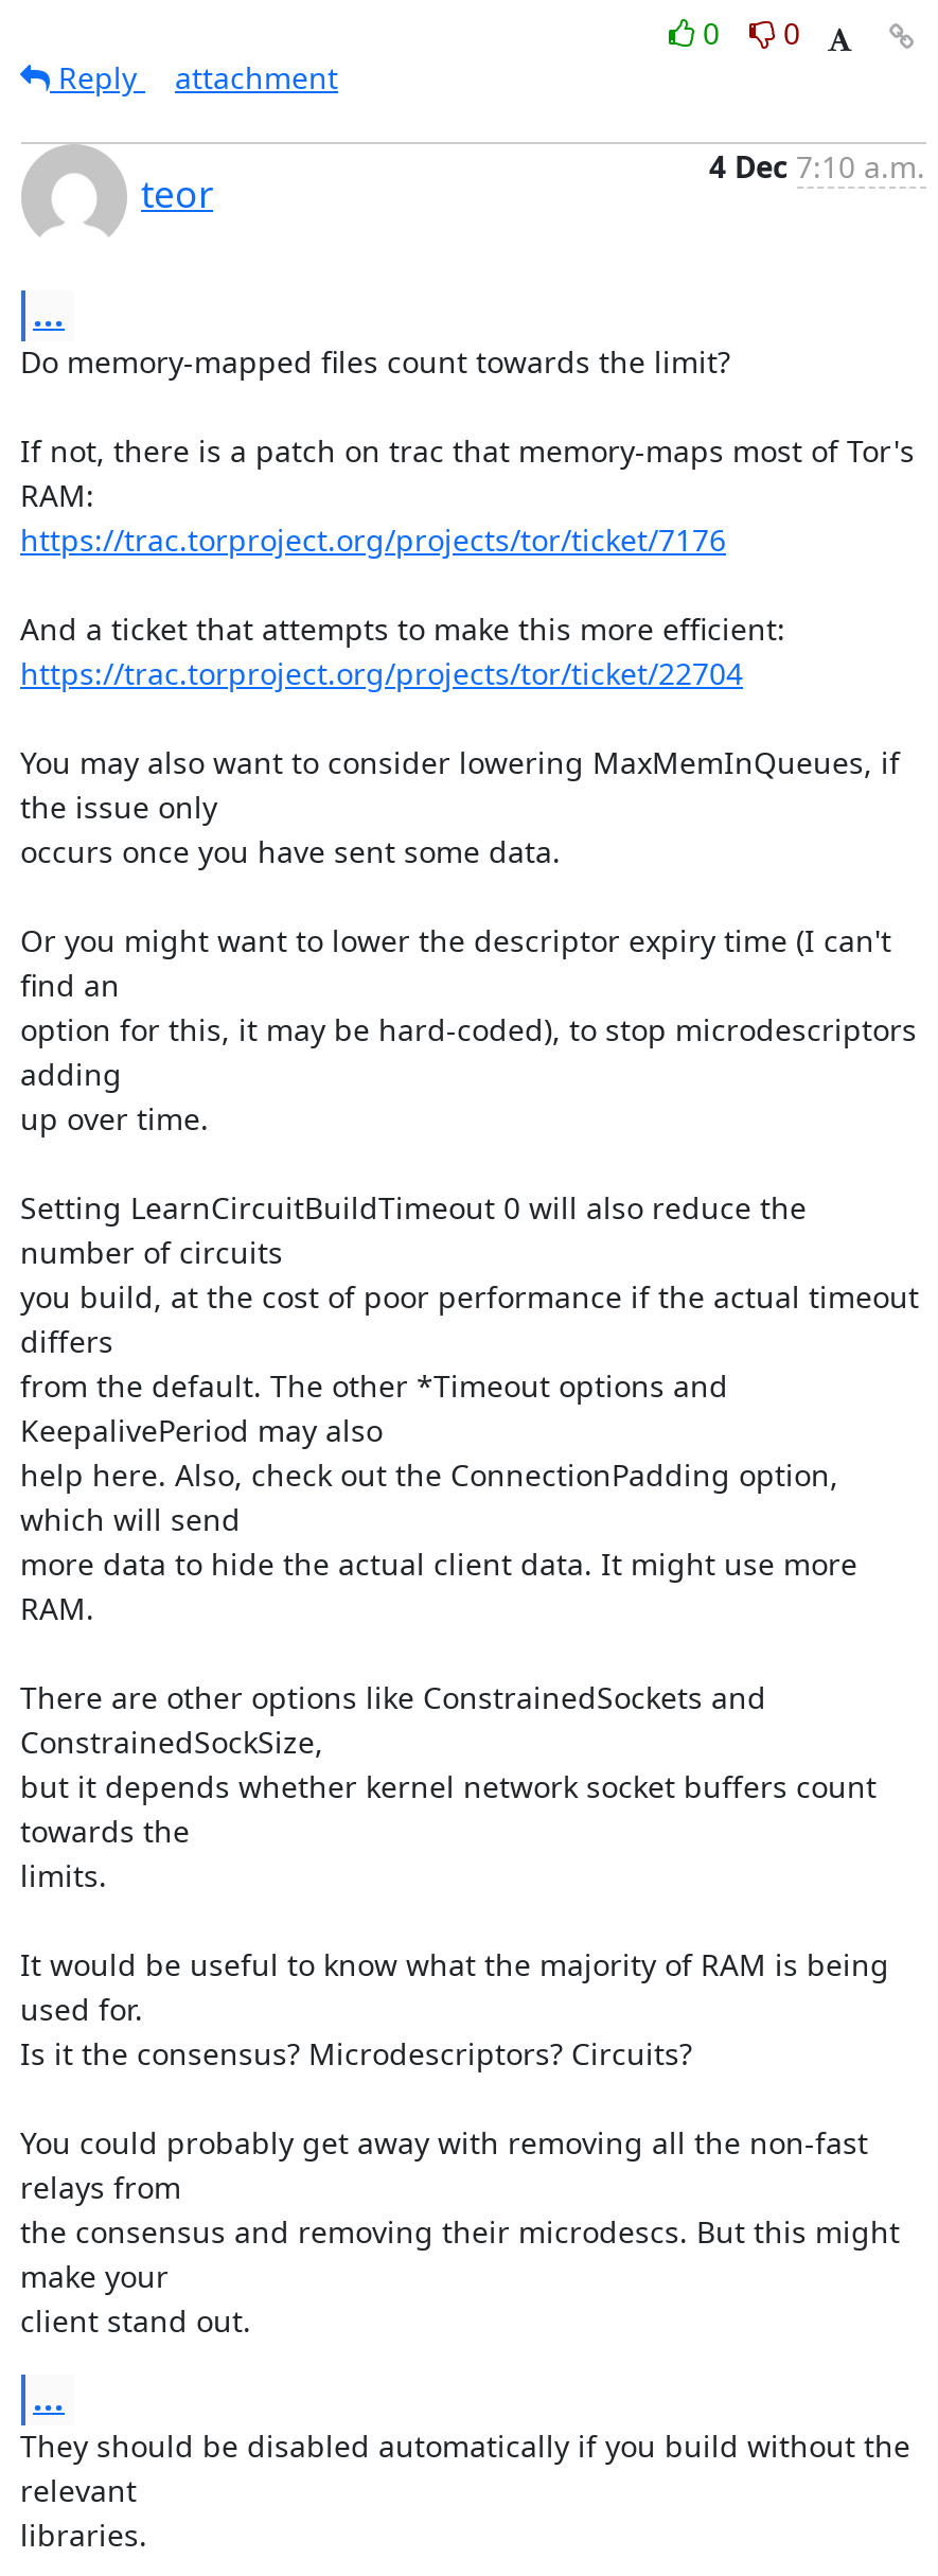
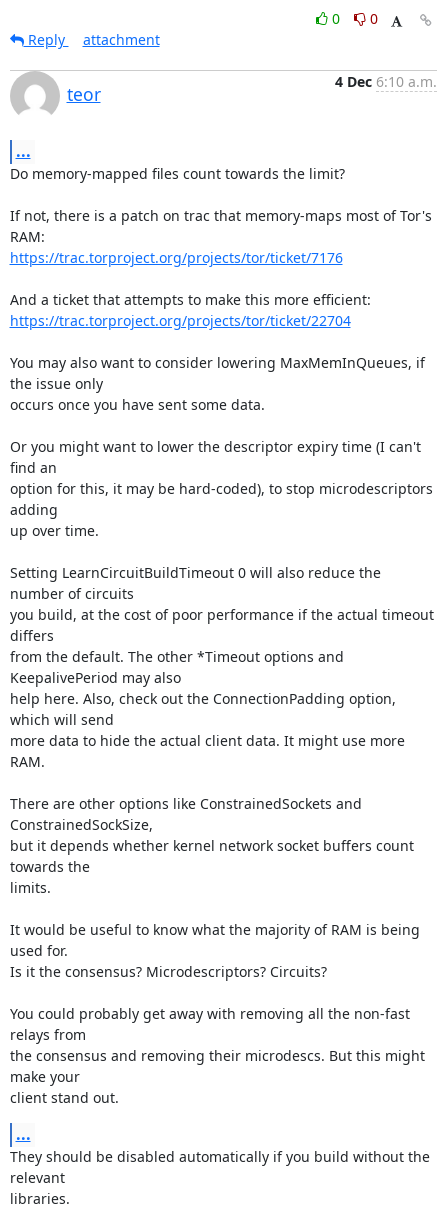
- 4 Dec 7:10 a.m.
+ 4 Dec 6:10 a.m.
